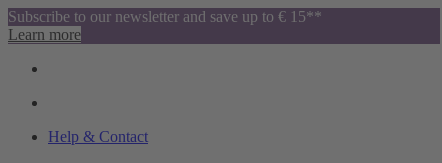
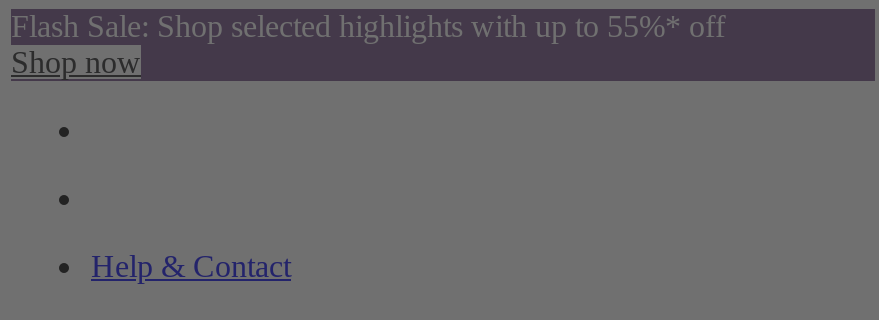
- Subscribe to our newsletter and save up to € 15**
- Learn more
+ Flash Sale: Shop selected highlights with up to 55%* off
+ Shop now
